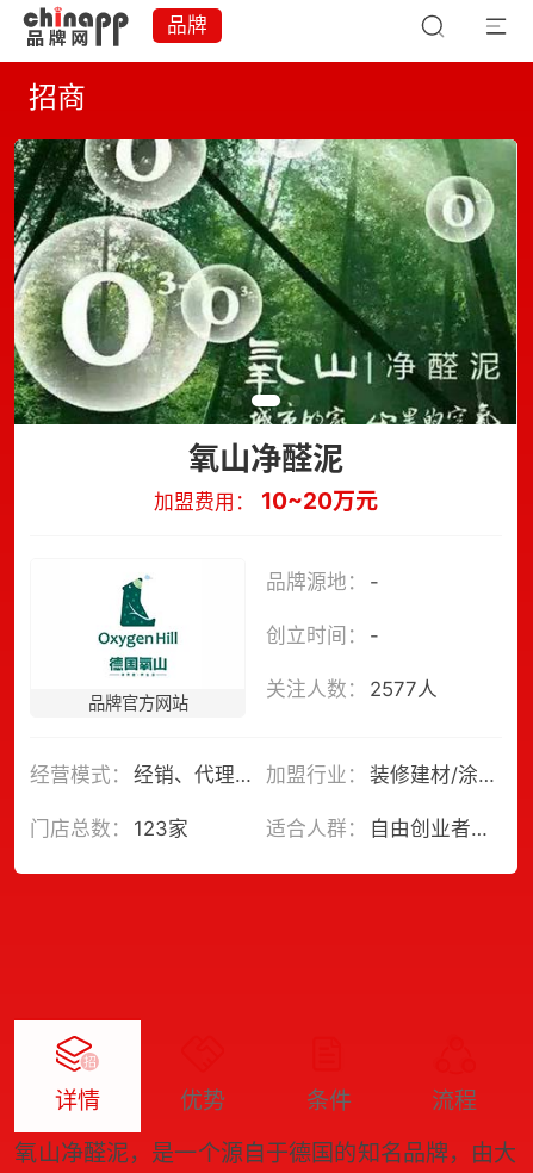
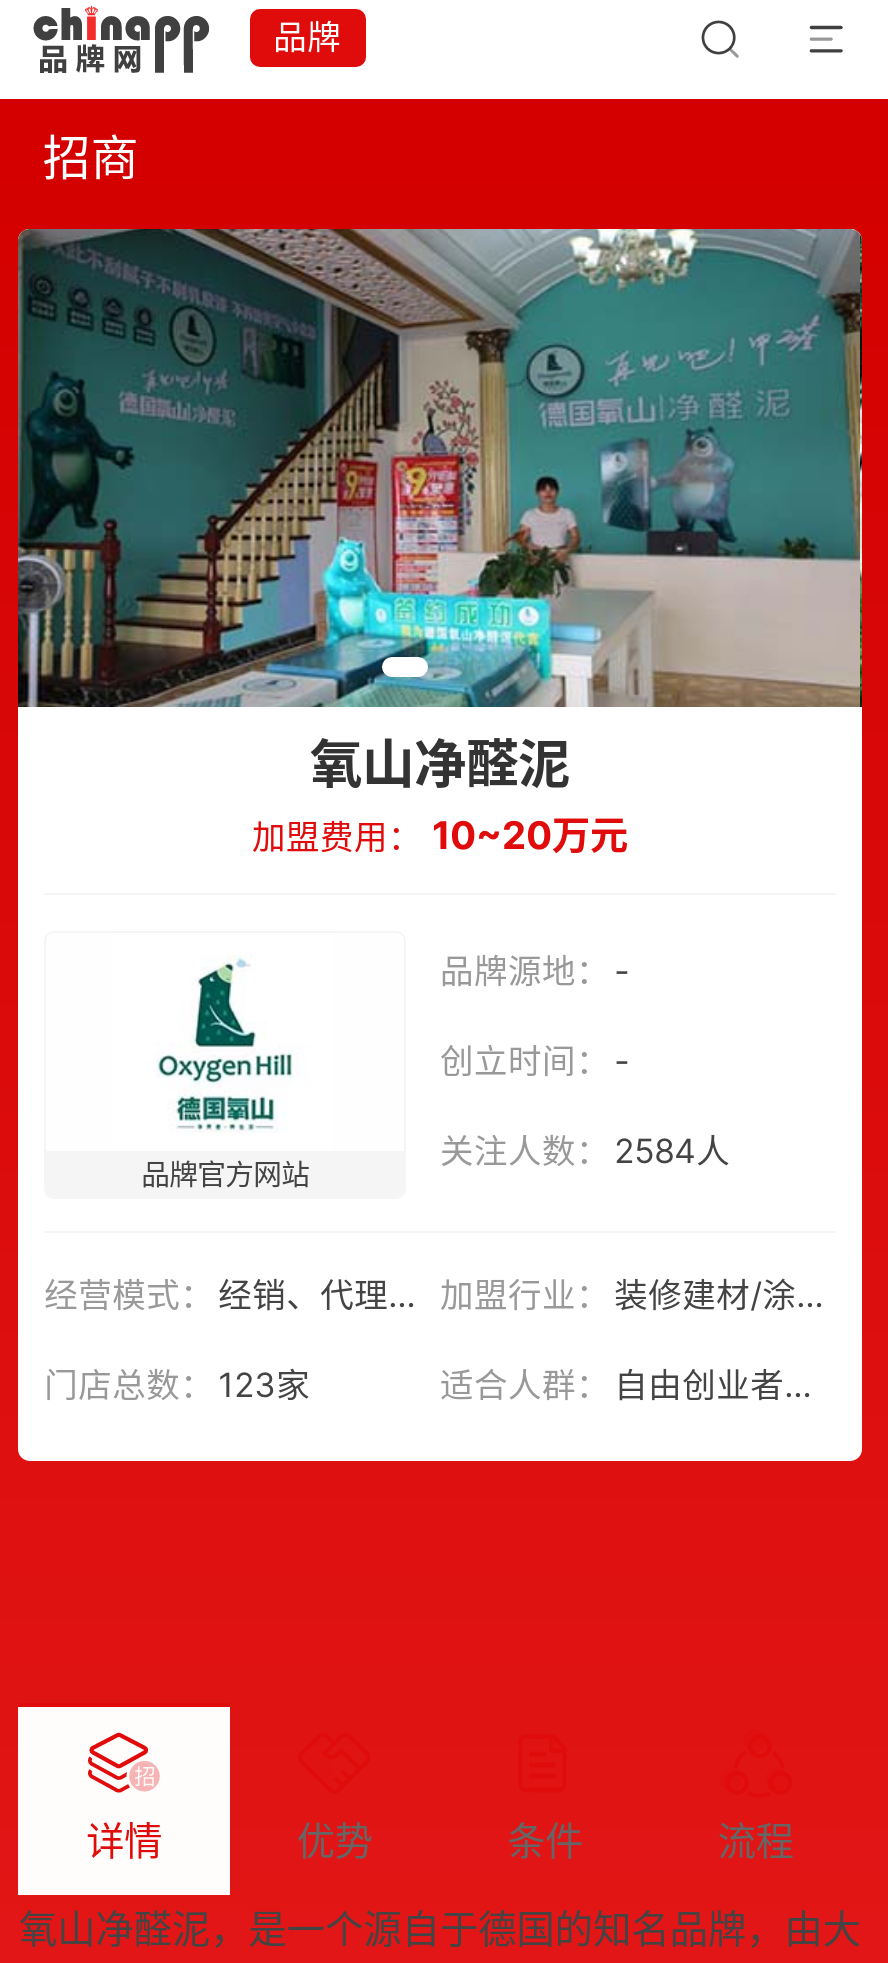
- [image]
+ [image]

- 关注人数： 2577人
+ 关注人数： 2584人
